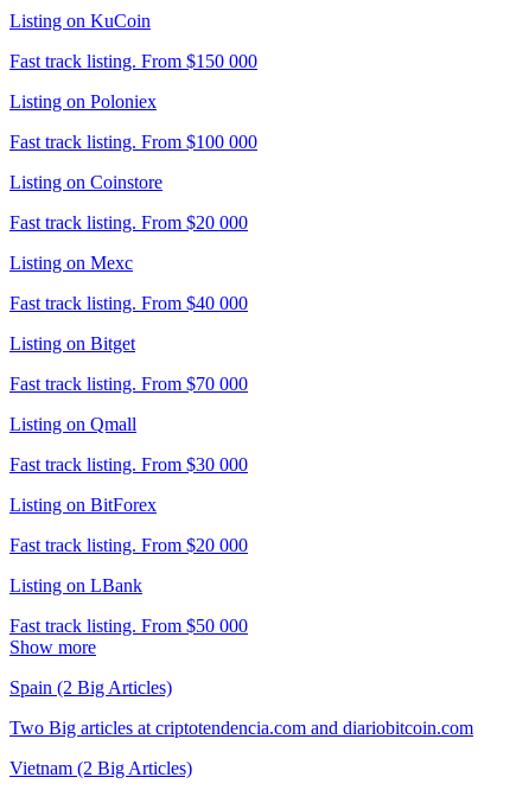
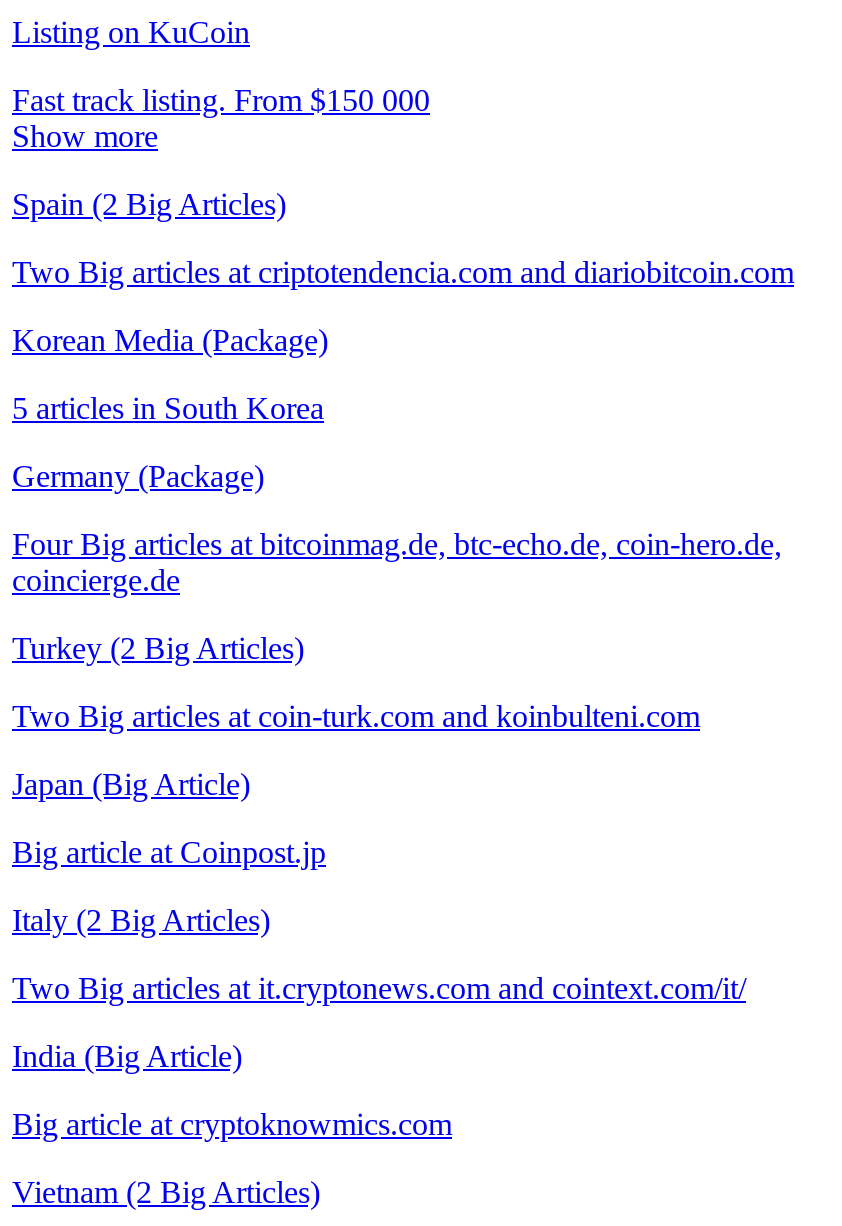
- Listing on Poloniex
- Fast track listing. From $100 000
- Listing on Coinstore
- Fast track listing. From $20 000
- Listing on Mexc
- Fast track listing. From $40 000
- Listing on Bitget
- Fast track listing. From $70 000
- Listing on Qmall
- Fast track listing. From $30 000
- Listing on BitForex
- Fast track listing. From $20 000
- Listing on LBank
- Fast track listing. From $50 000

moved up: Show more | Spain (2 Big Articles) | Two Big articles at criptotendencia.com and diariobitcoin.com

+ Korean Media (Package)
+ 5 articles in South Korea
+ Germany (Package)
+ Four Big articles at bitcoinmag.de, btc-echo.de, coin-hero.de,
+ coincierge.de
+ Turkey (2 Big Articles)
+ Two Big articles at coin-turk.com and koinbulteni.com
+ Japan (Big Article)
+ Big article at Coinpost.jp
+ Italy (2 Big Articles)
+ Two Big articles at it.cryptonews.com and cointext.com/it/
+ India (Big Article)
+ Big article at cryptoknowmics.com
